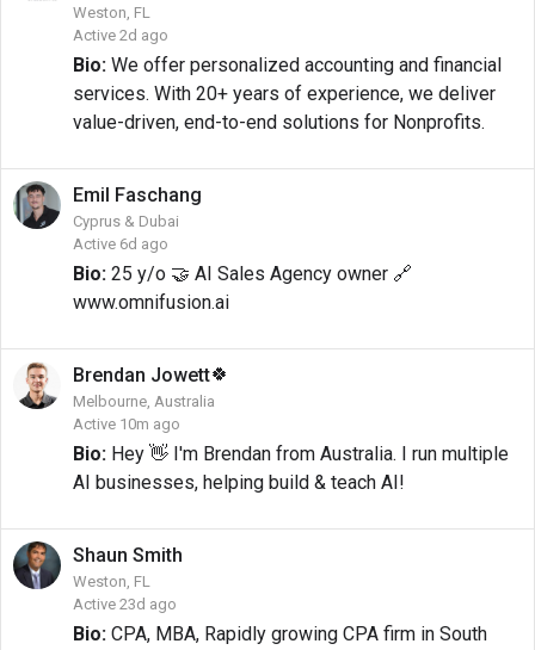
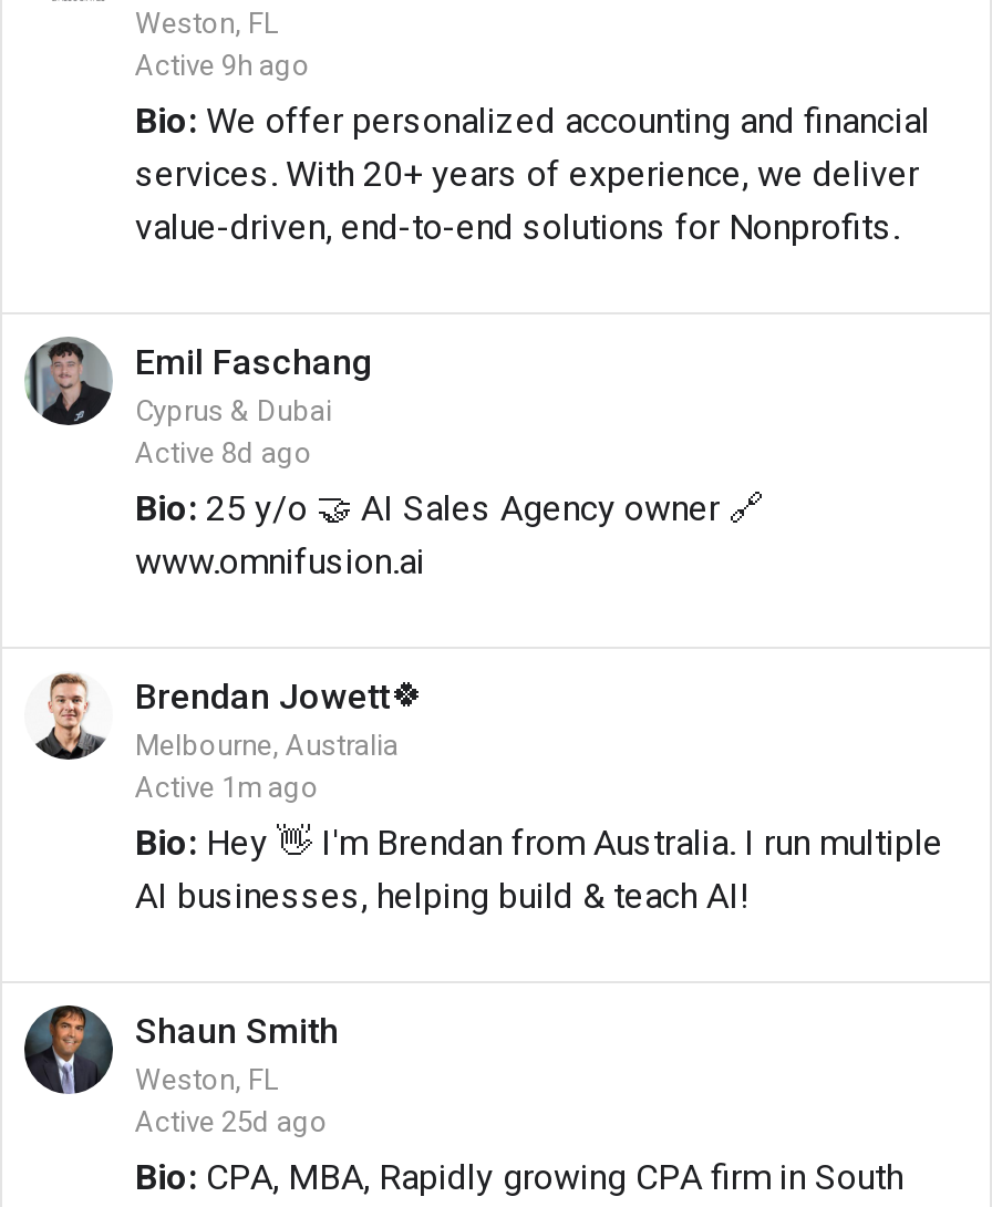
- Active 2d ago
+ Active 9h ago

- Active 6d ago
+ Active 8d ago

- Active 10m ago
+ Active 1m ago

- Active 23d ago
+ Active 25d ago
